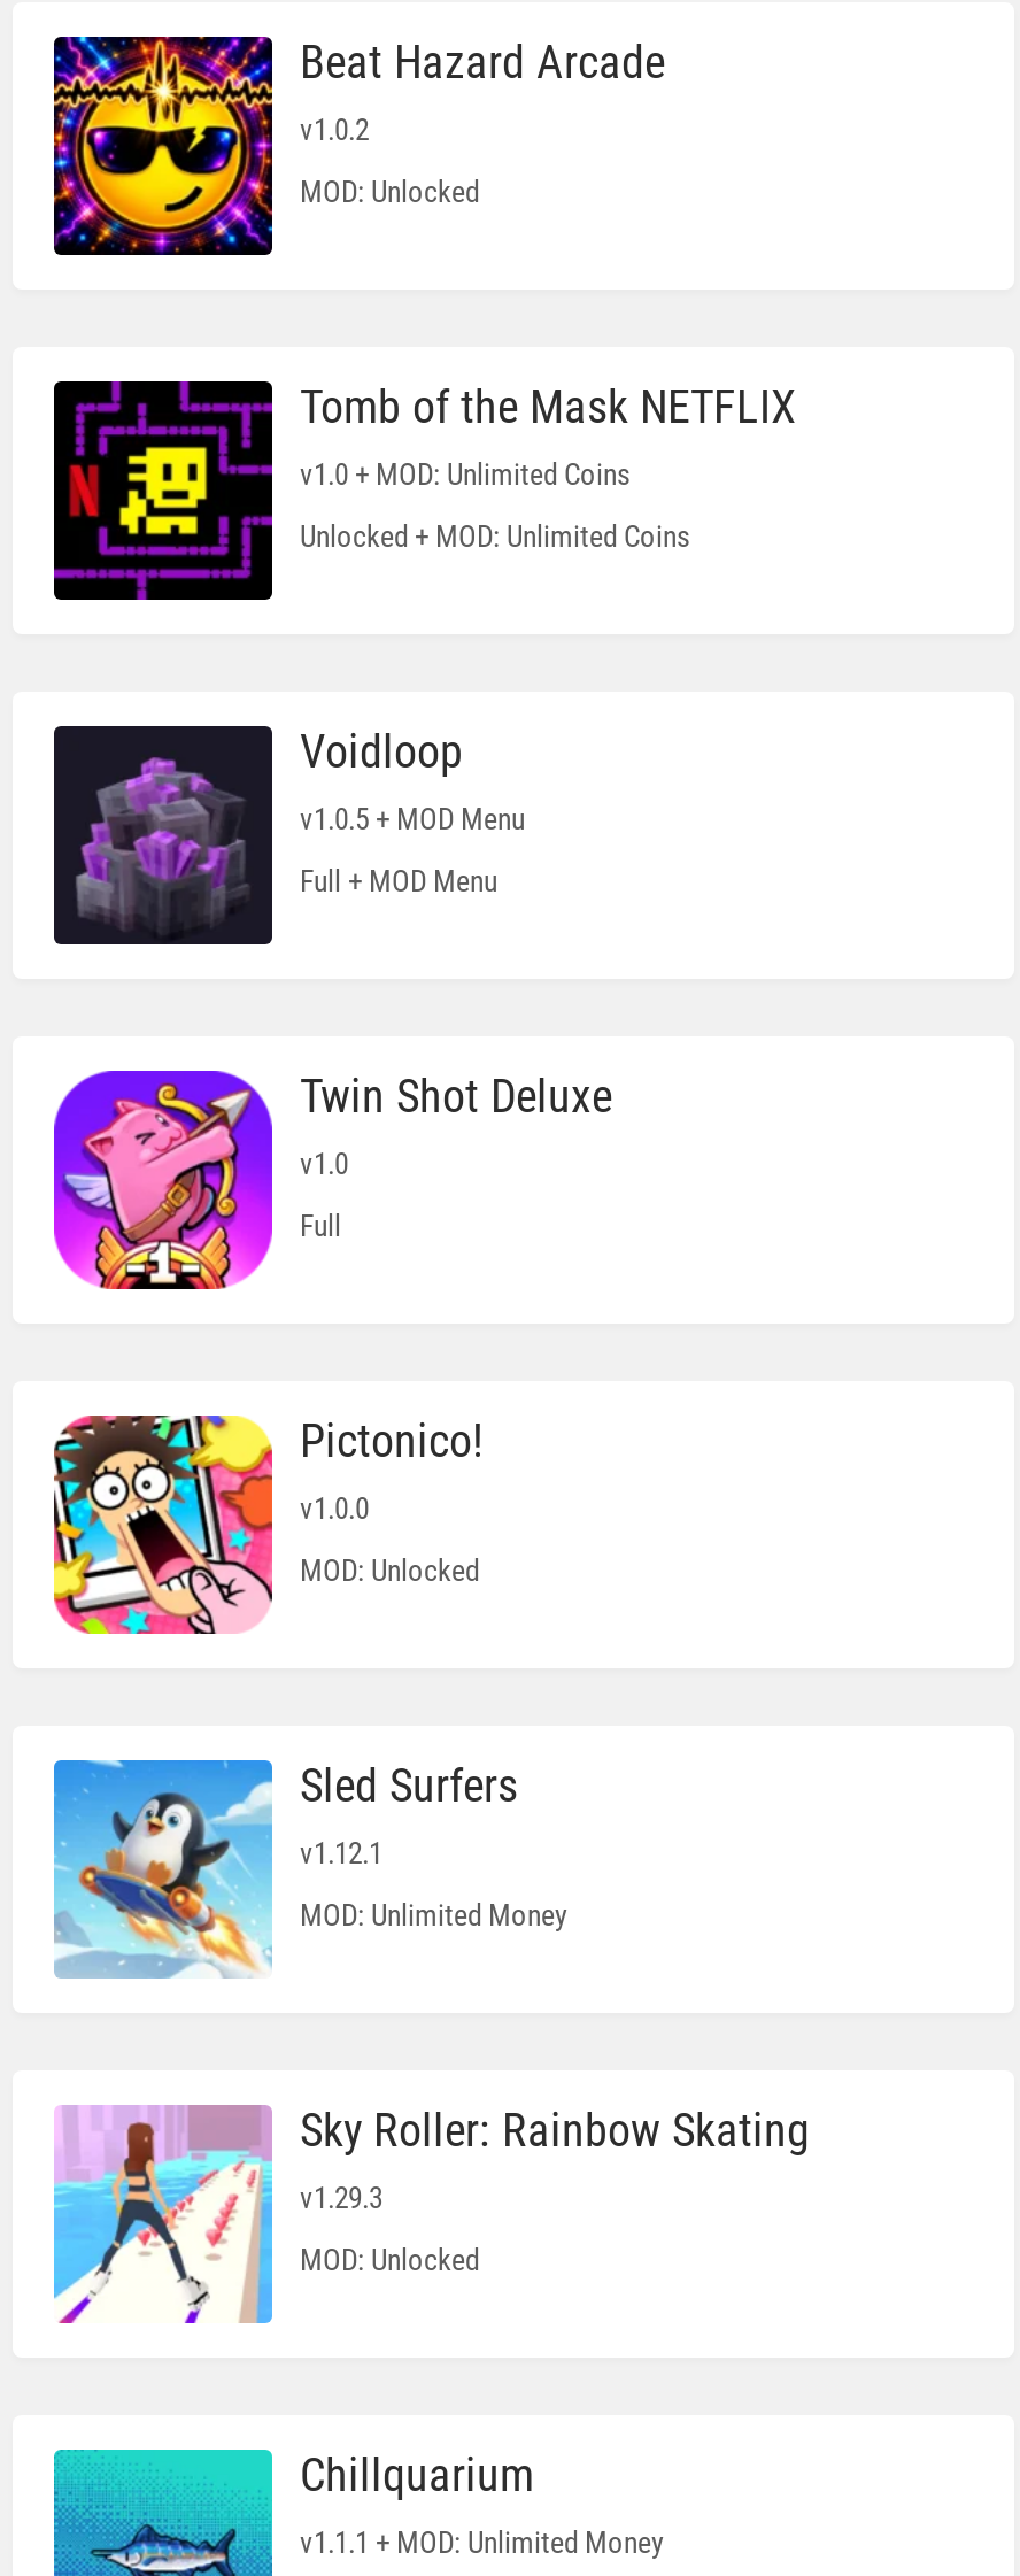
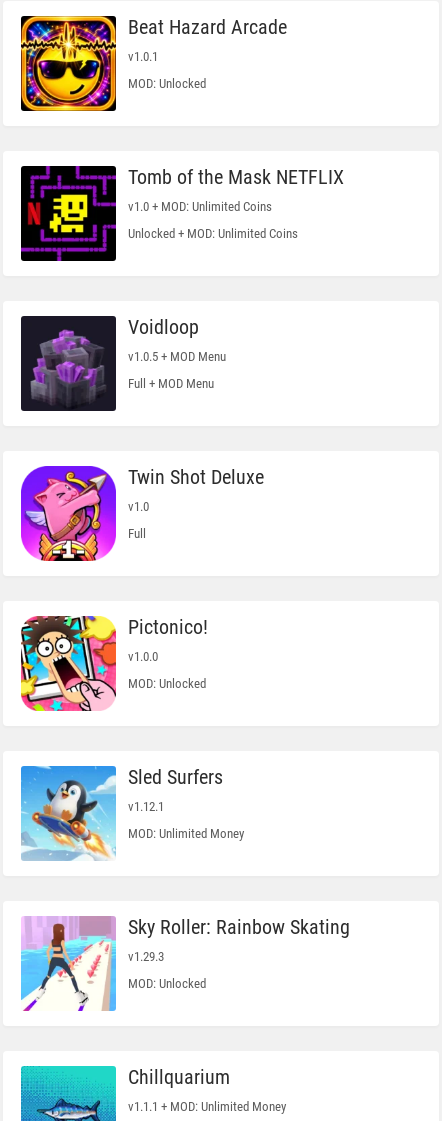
- [image]
- v1.0.2
+ [image]
+ v1.0.1
